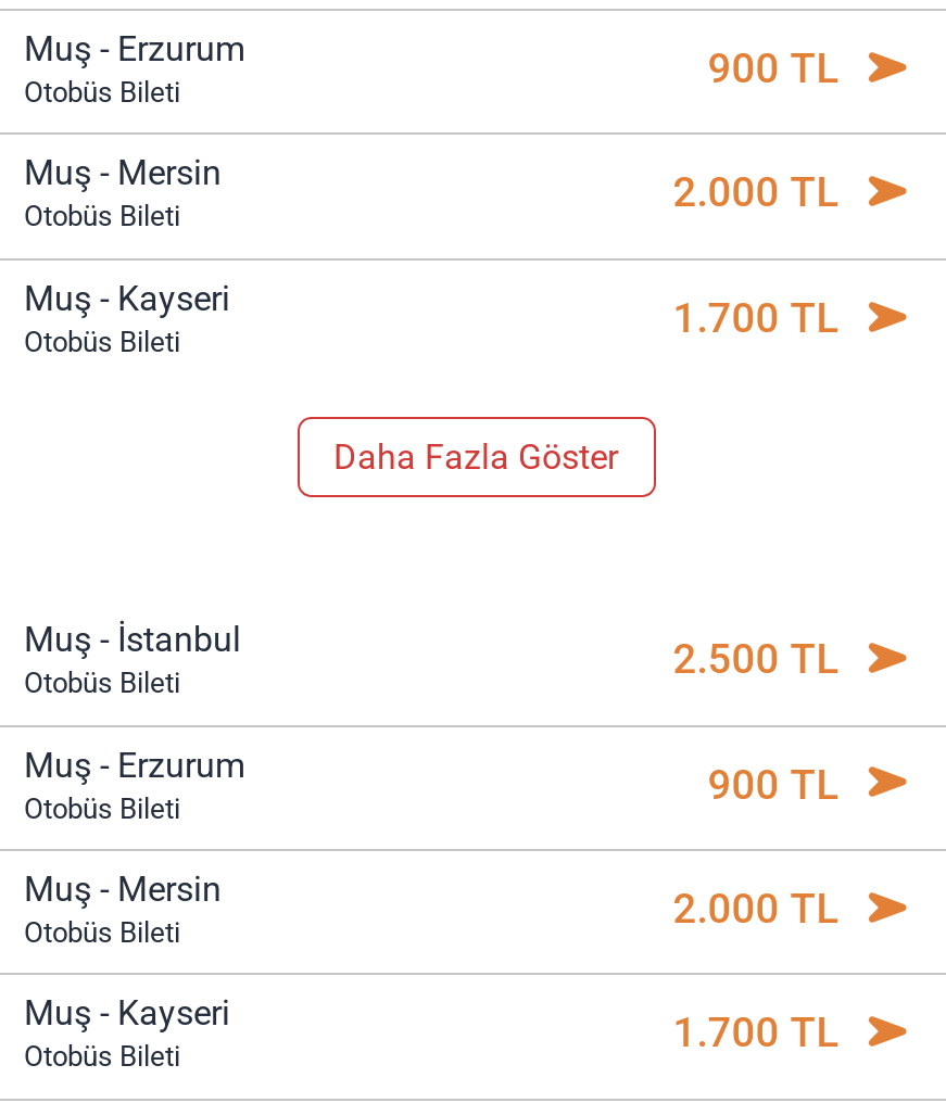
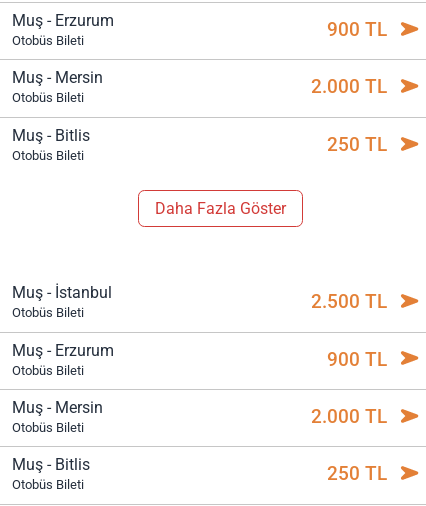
- Muş - Kayseri
+ Muş - Bitlis

- 1.700 TL
+ 250 TL

- Muş - Kayseri
+ Muş - Bitlis

- 1.700 TL
+ 250 TL
